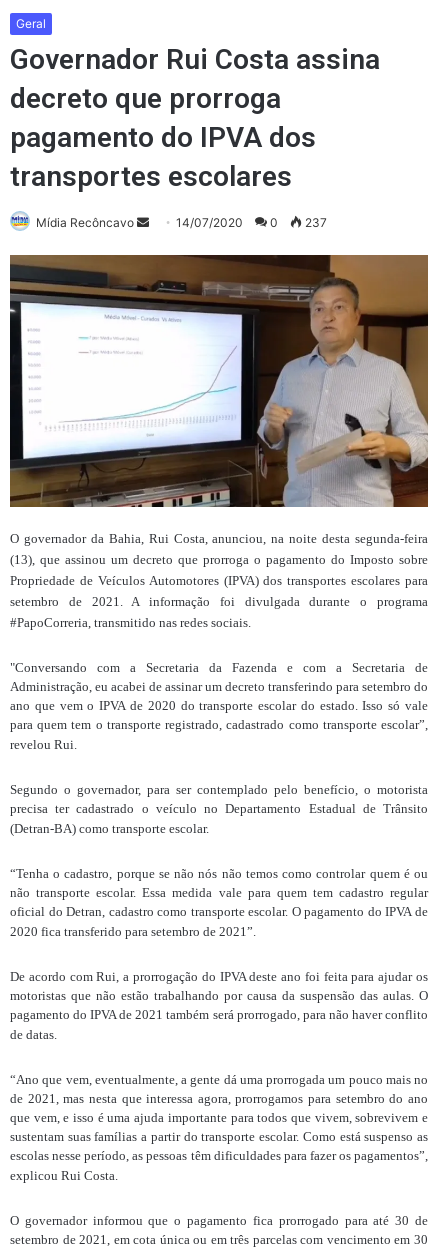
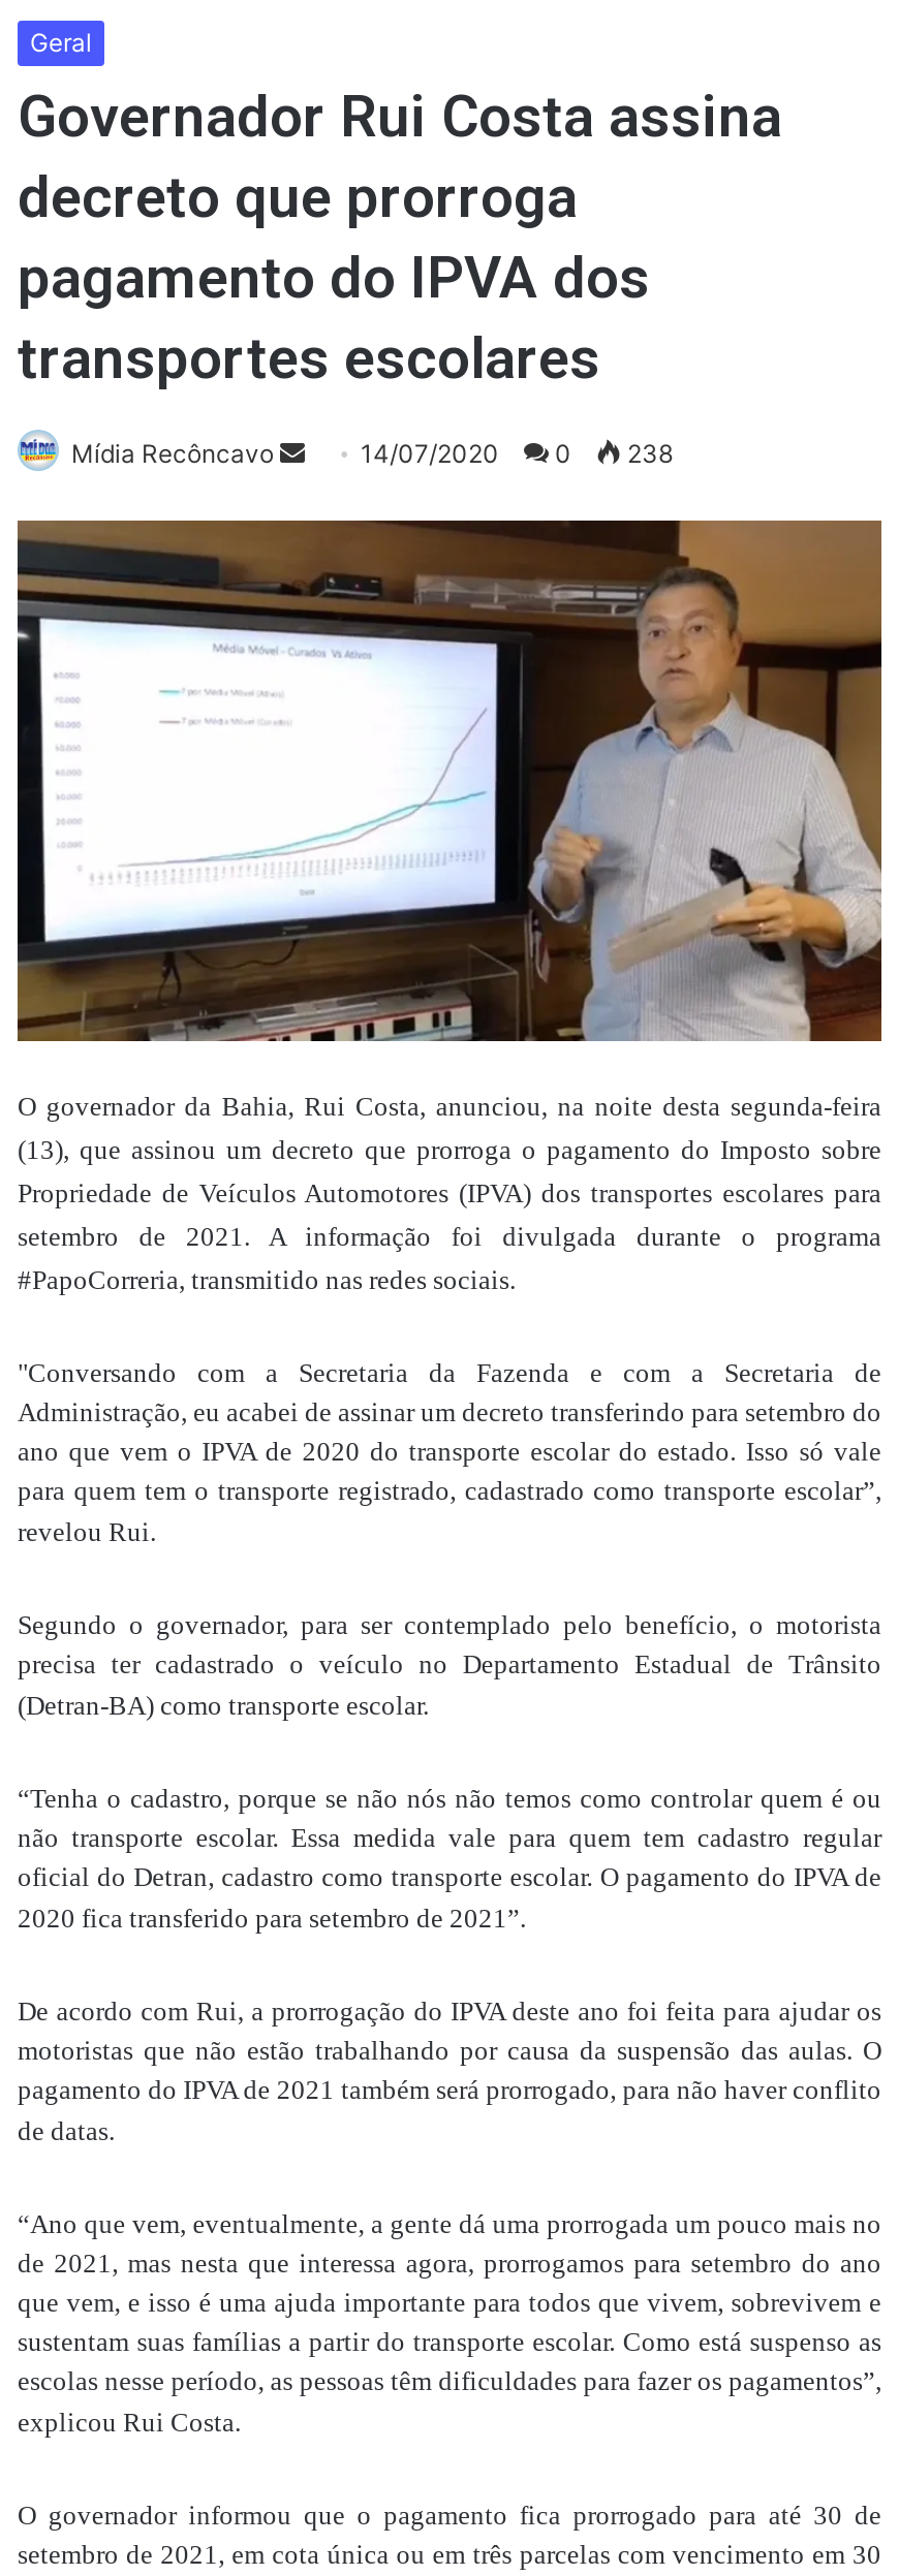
- 237
+ 238
